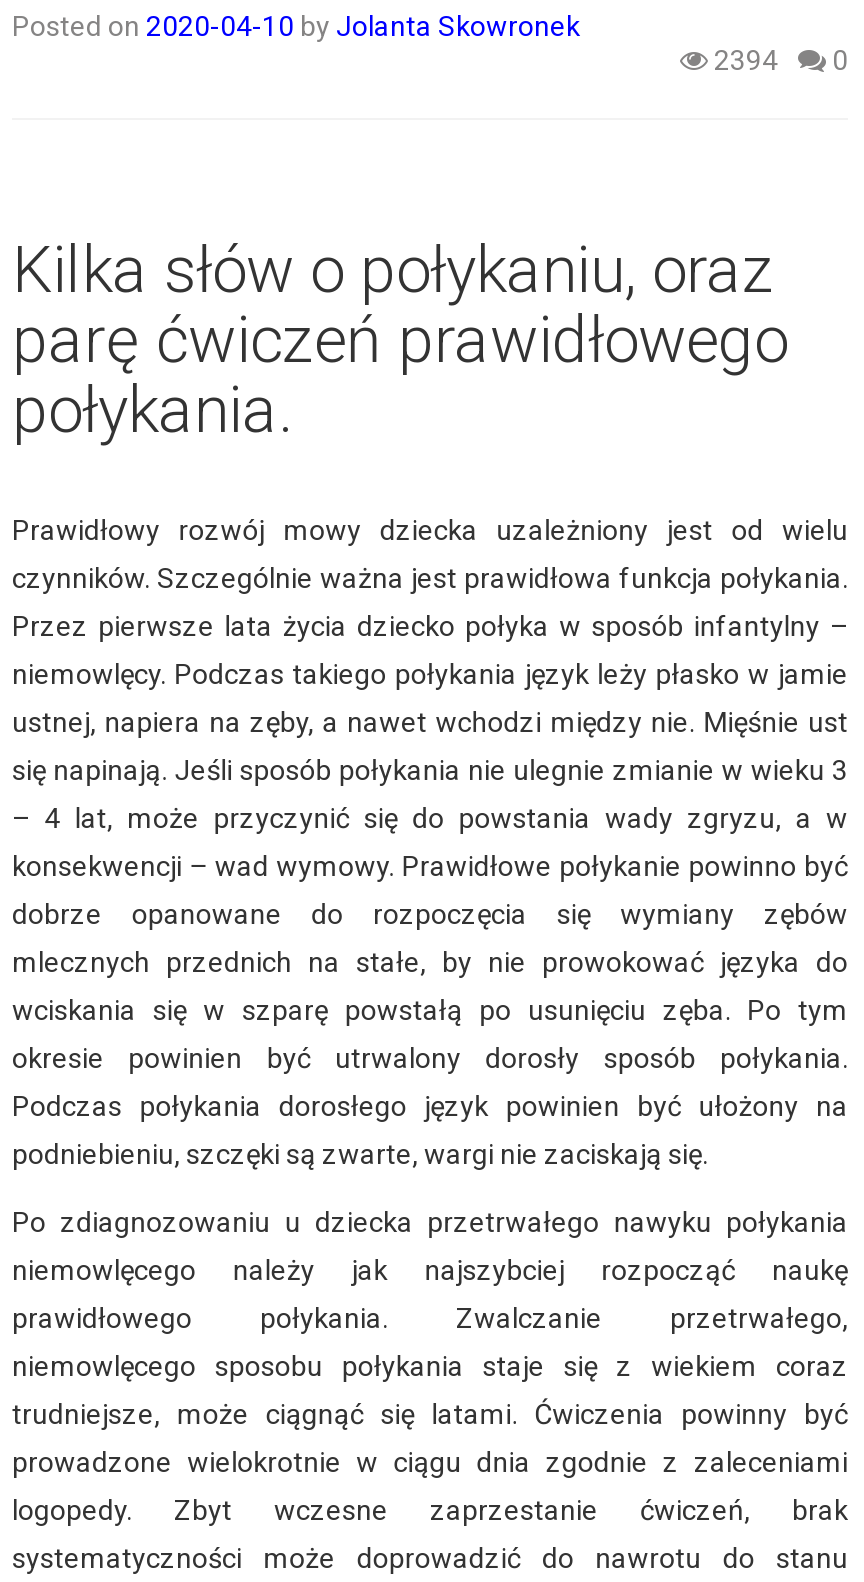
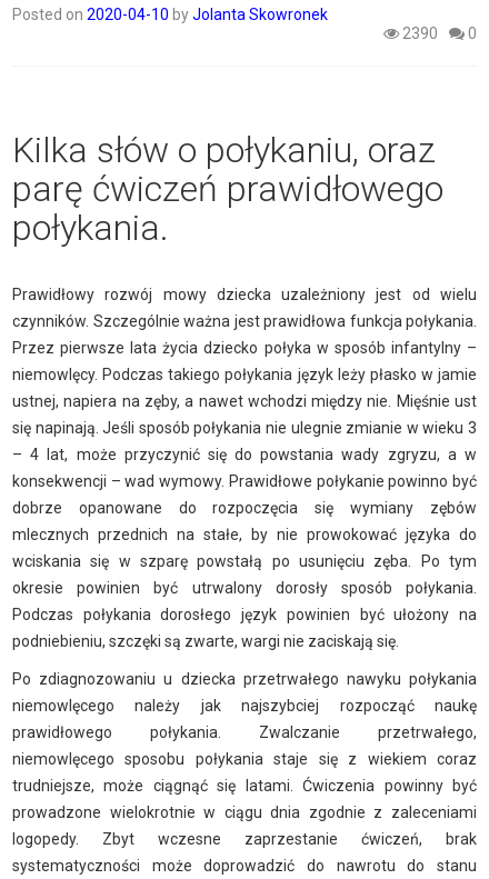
- 2394 0
+ 2390 0
